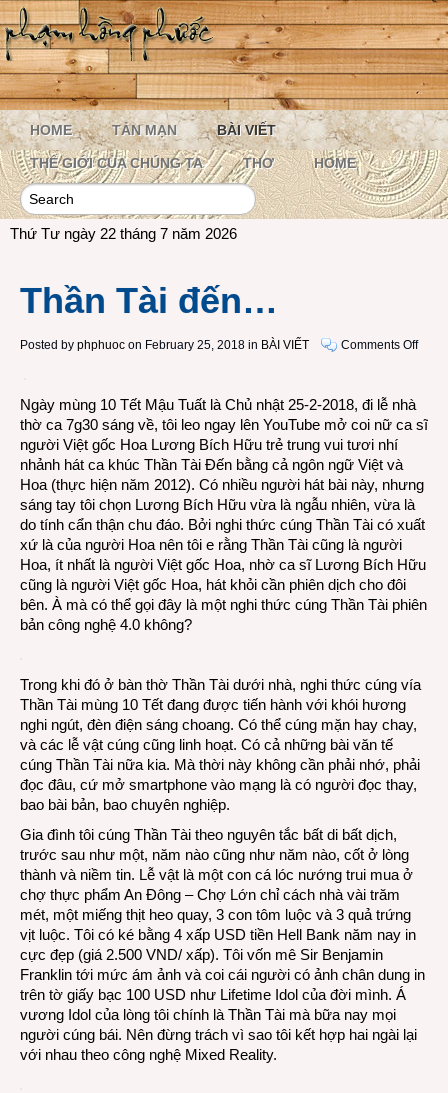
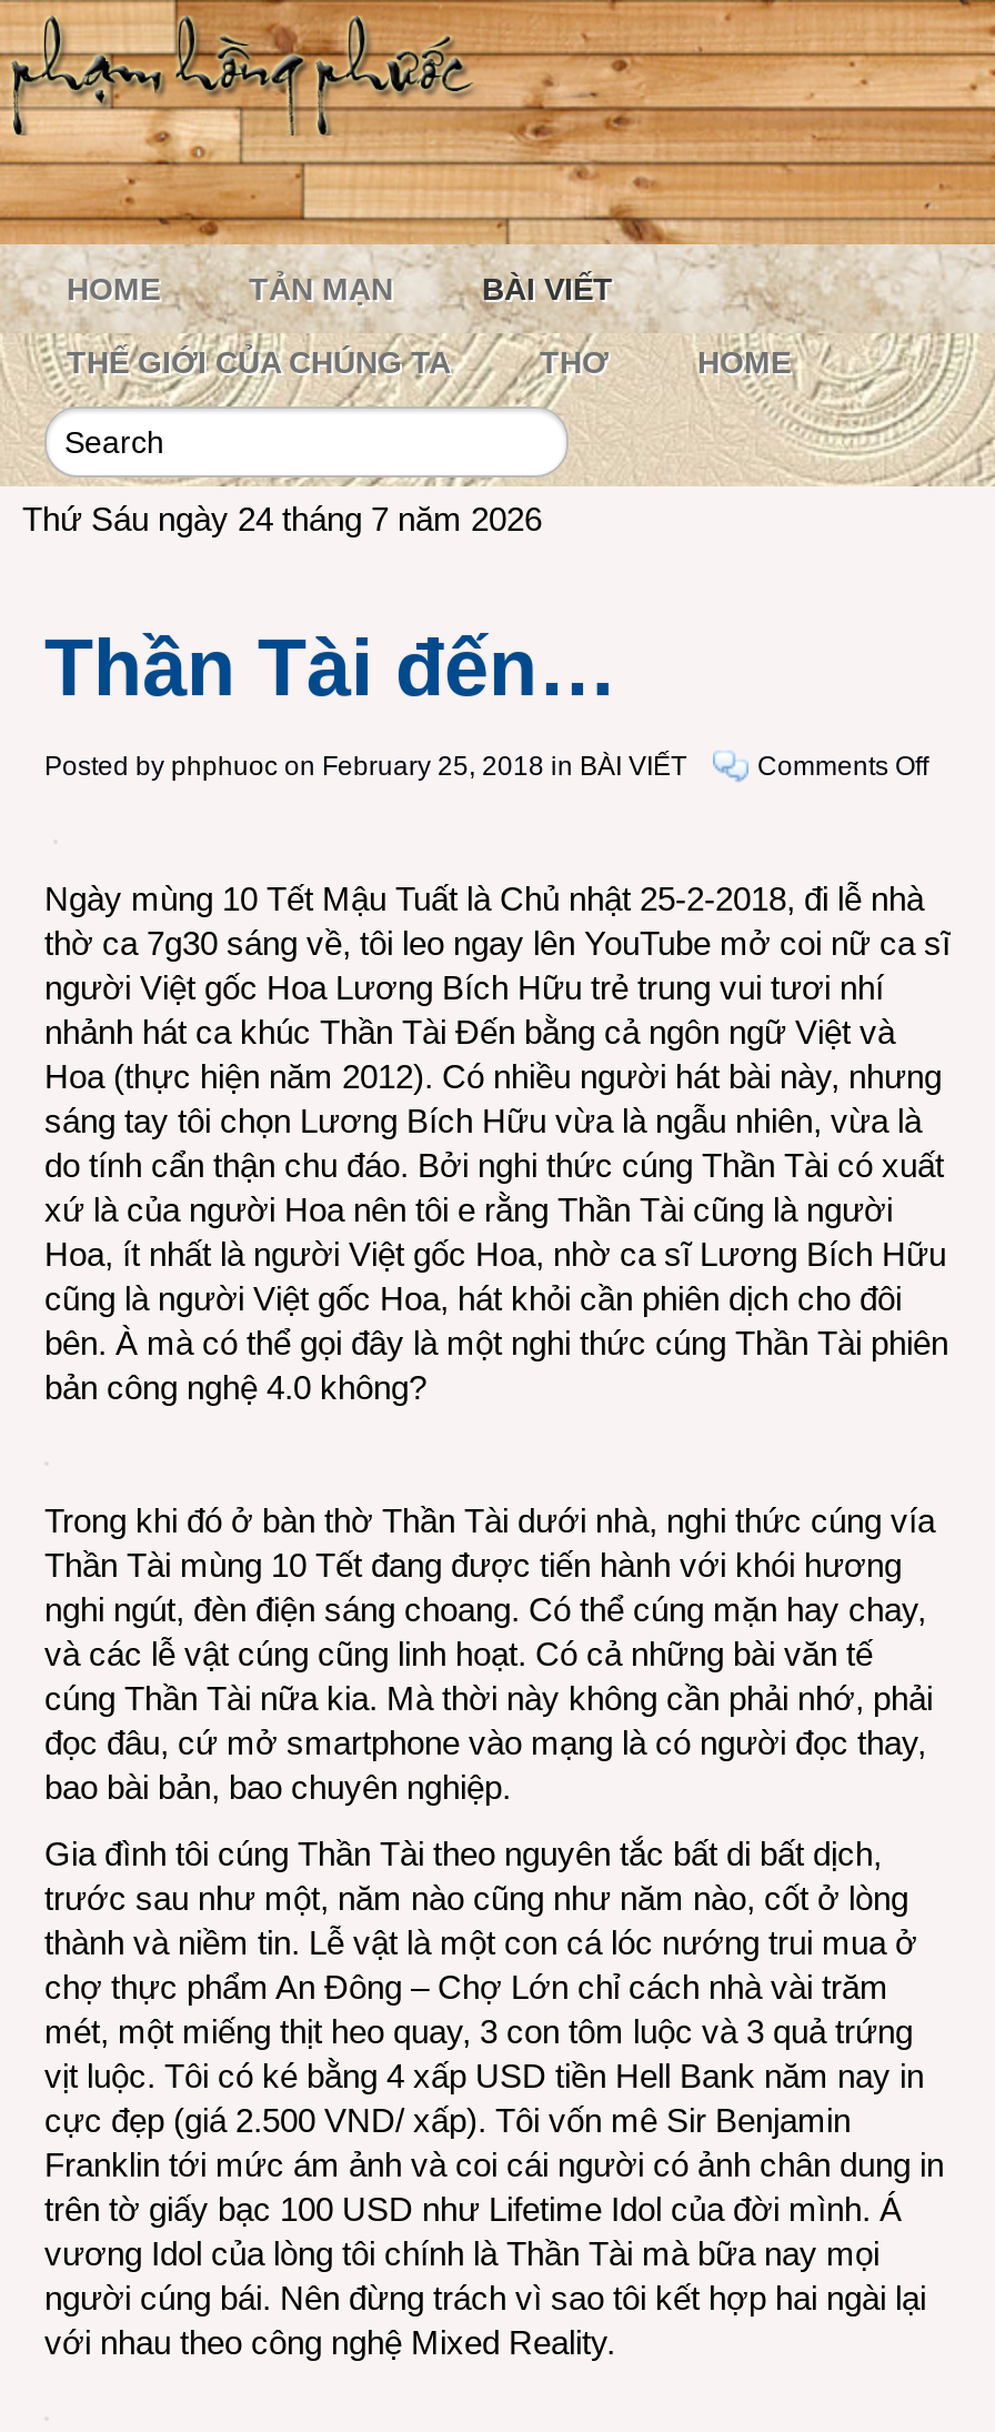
- Thứ Tư ngày 22 tháng 7 năm 2026
+ Thứ Sáu ngày 24 tháng 7 năm 2026
